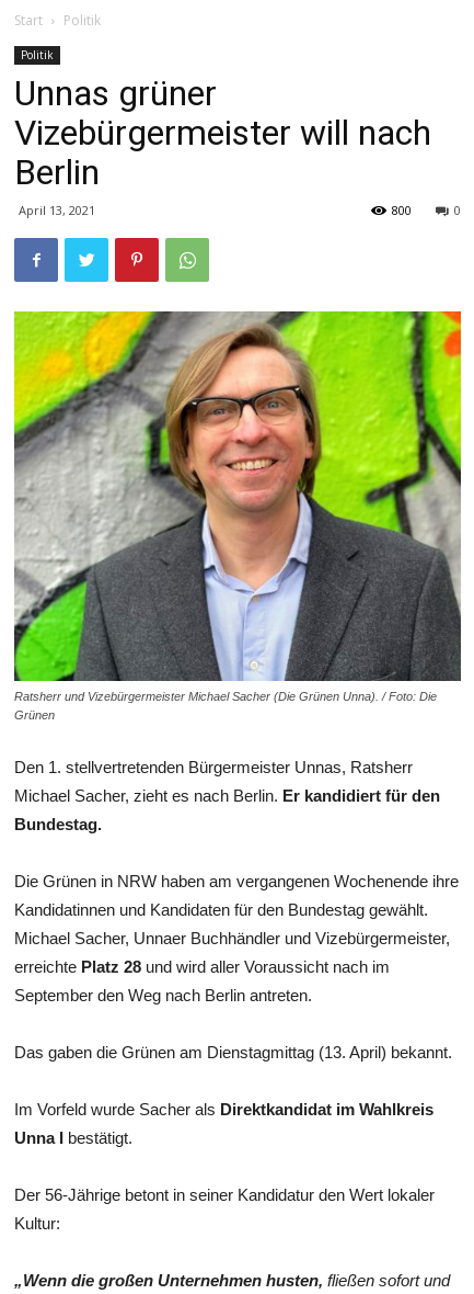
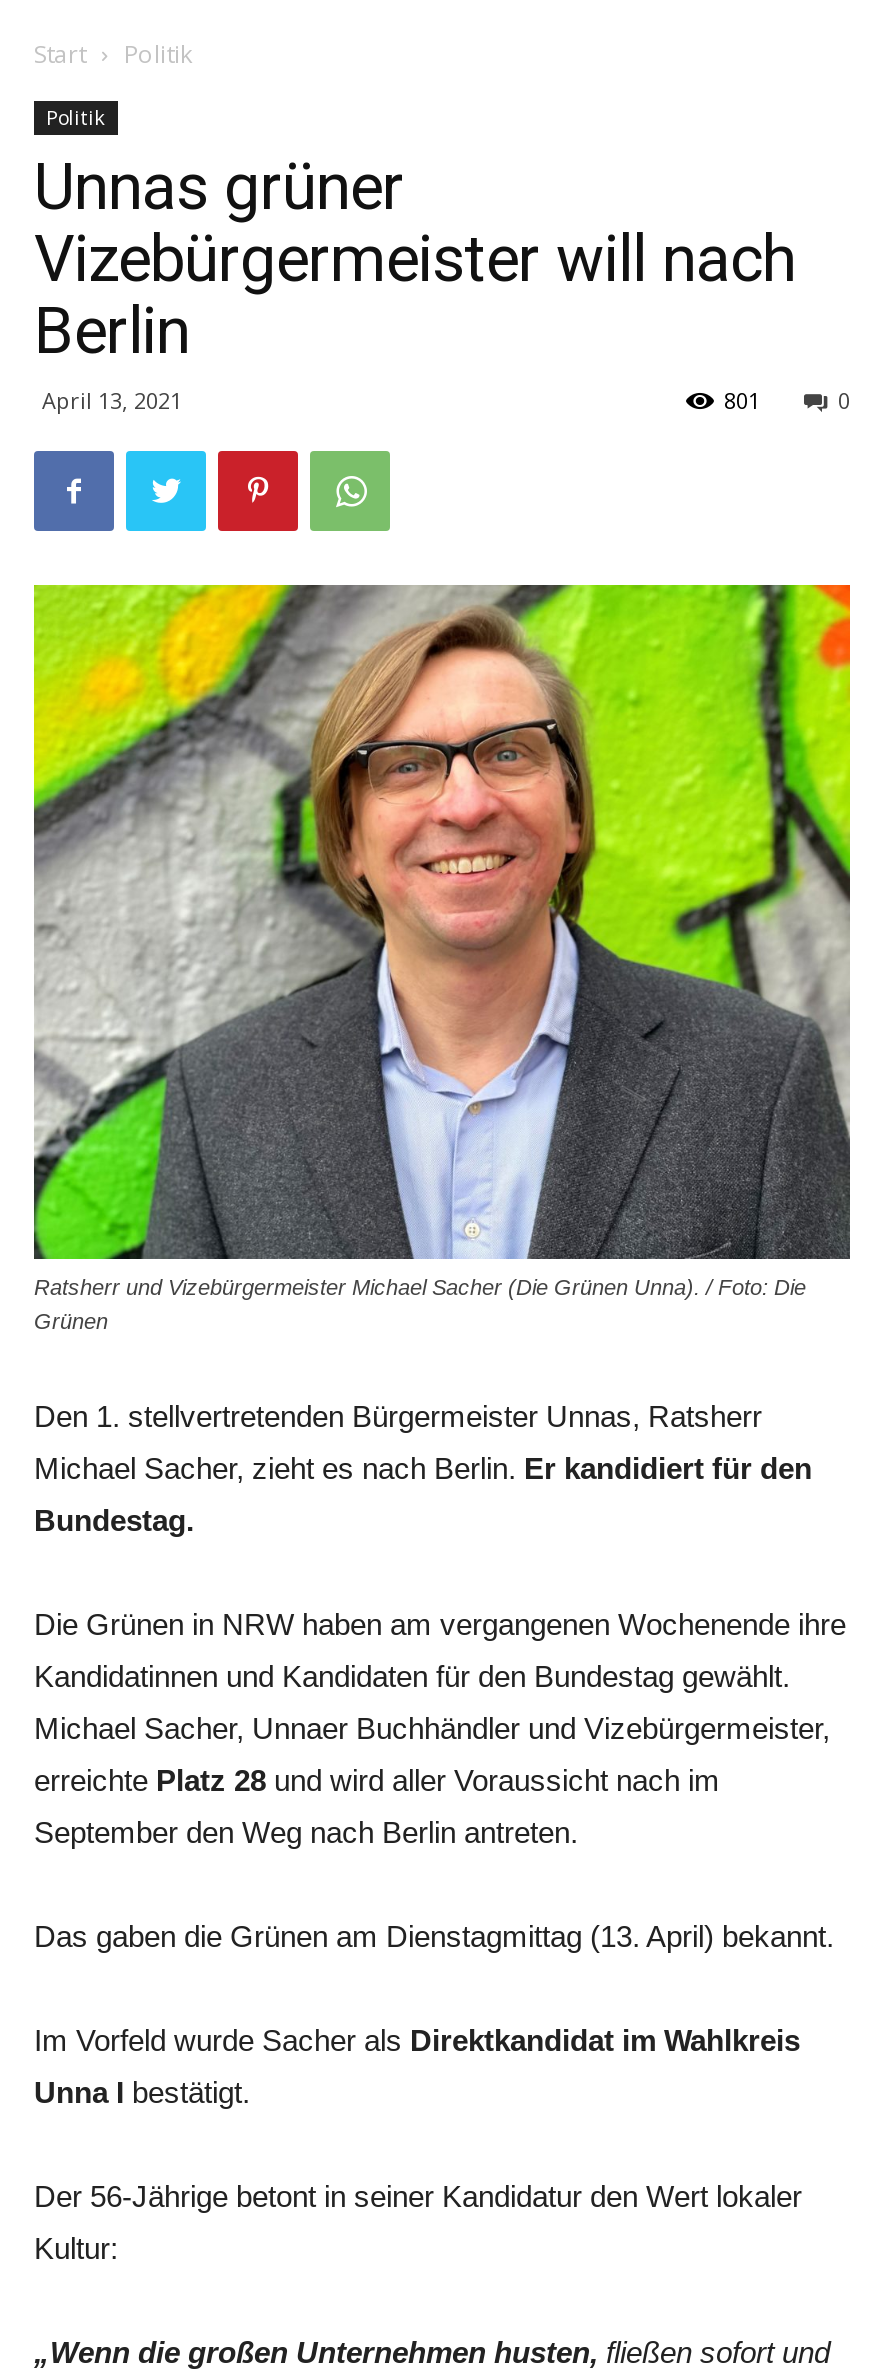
- 800
+ 801
